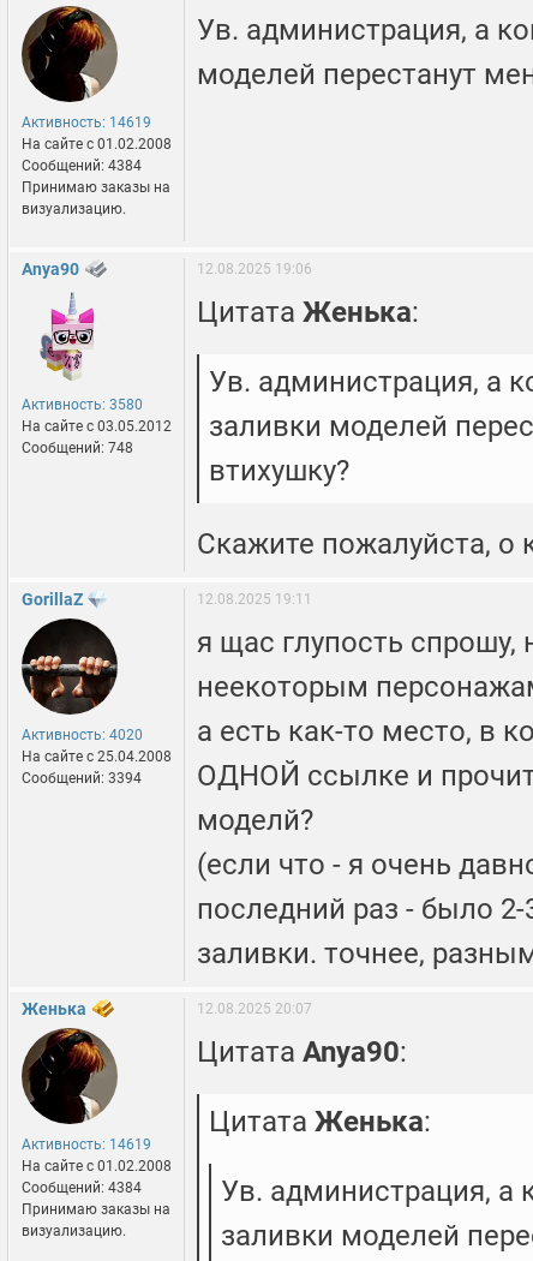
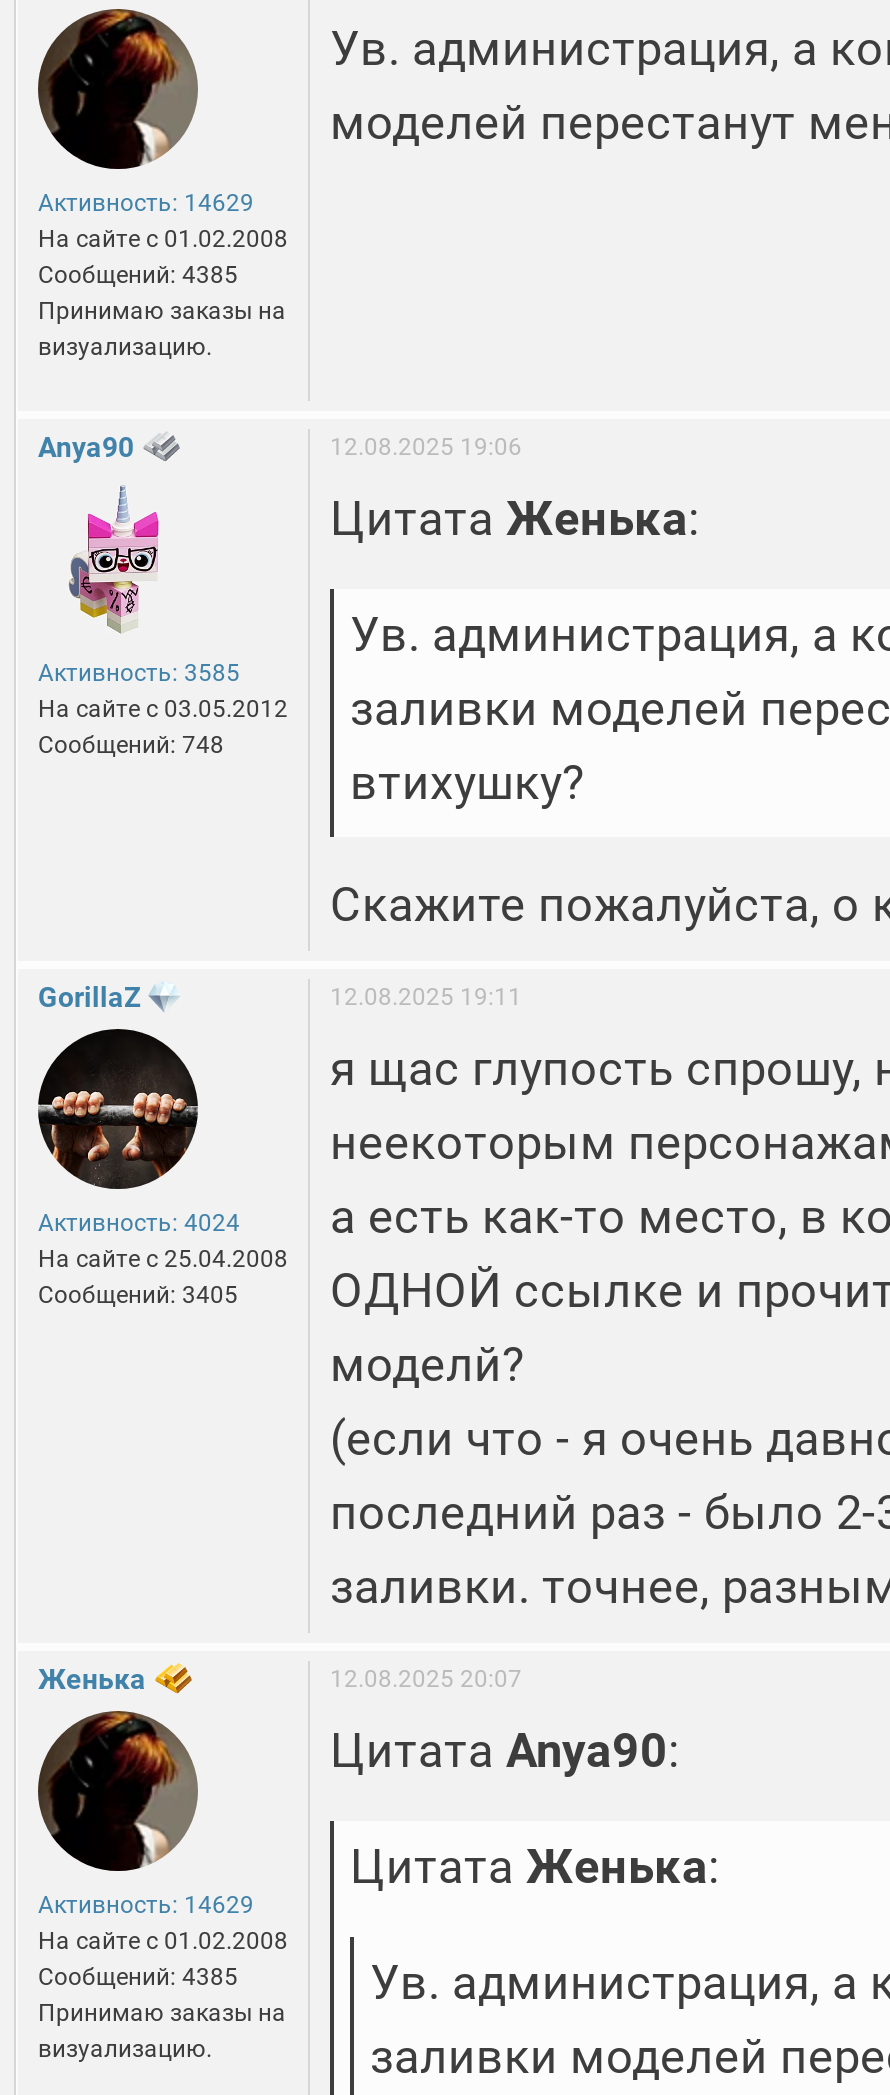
- Активность: 14619
+ Активность: 14629

- Сообщений: 4384
+ Сообщений: 4385

- Активность: 3580
+ Активность: 3585

- Активность: 4020
+ Активность: 4024

- Сообщений: 3394
+ Сообщений: 3405

- Активность: 14619
+ Активность: 14629

- Сообщений: 4384
+ Сообщений: 4385
